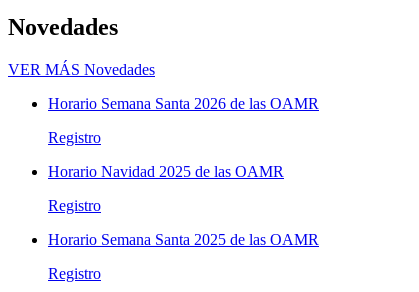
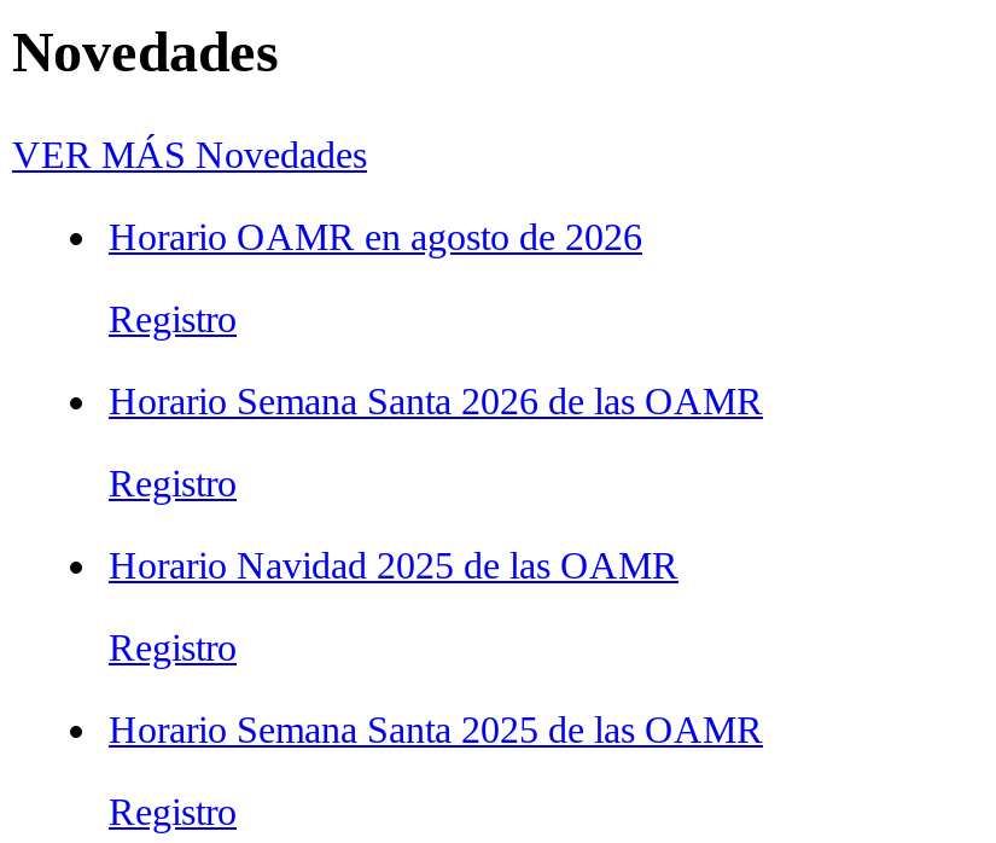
+ Horario OAMR en agosto de 2026
+ Registro
